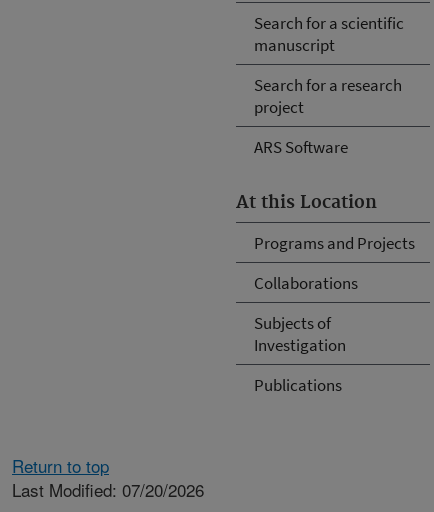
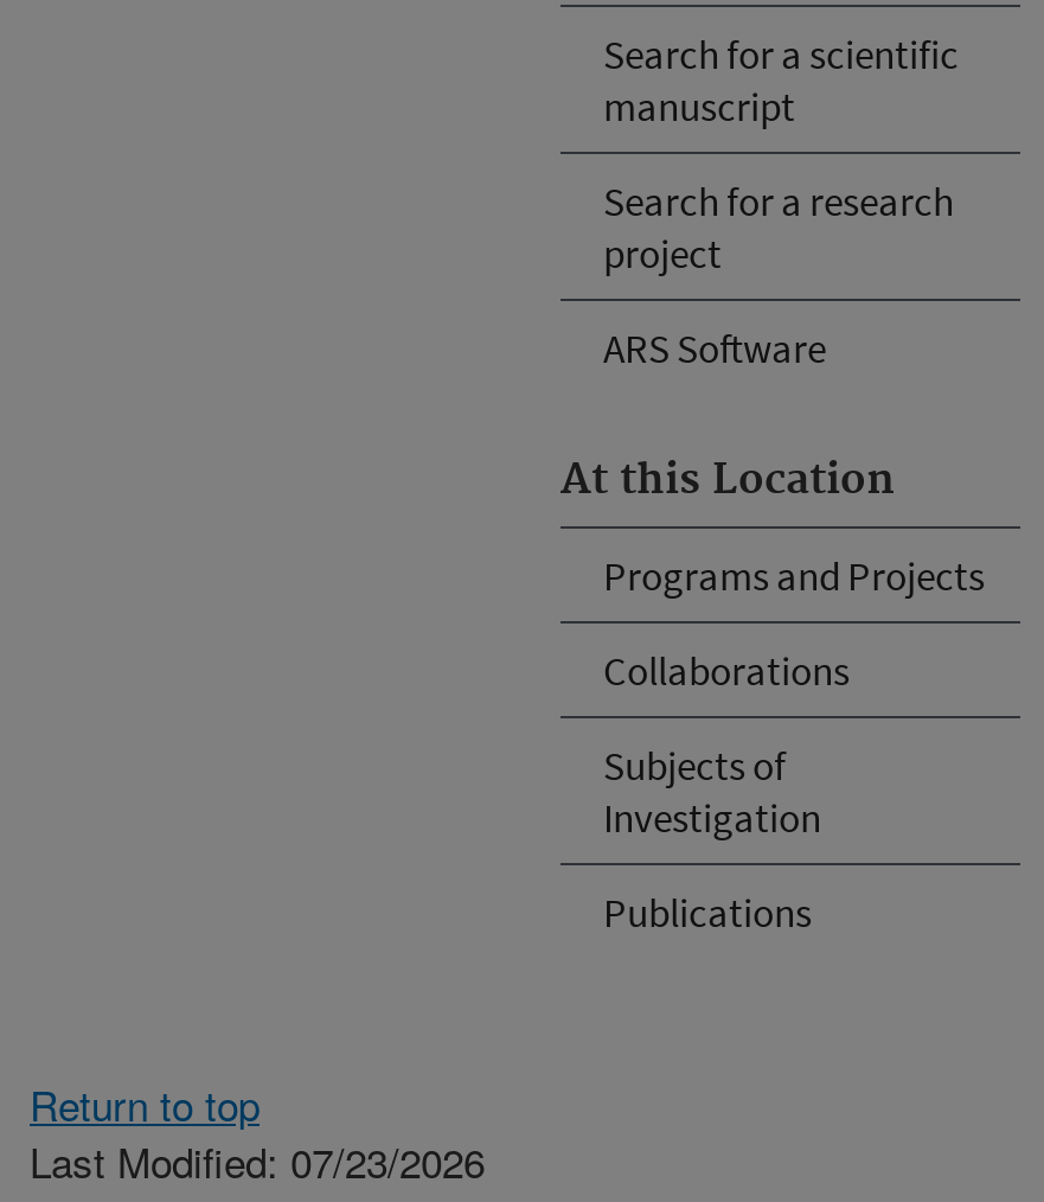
- Last Modified: 07/20/2026
+ Last Modified: 07/23/2026
